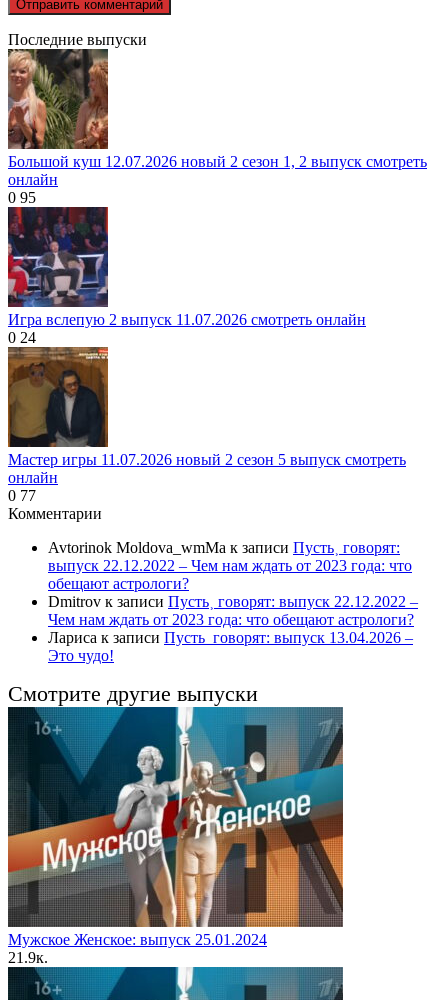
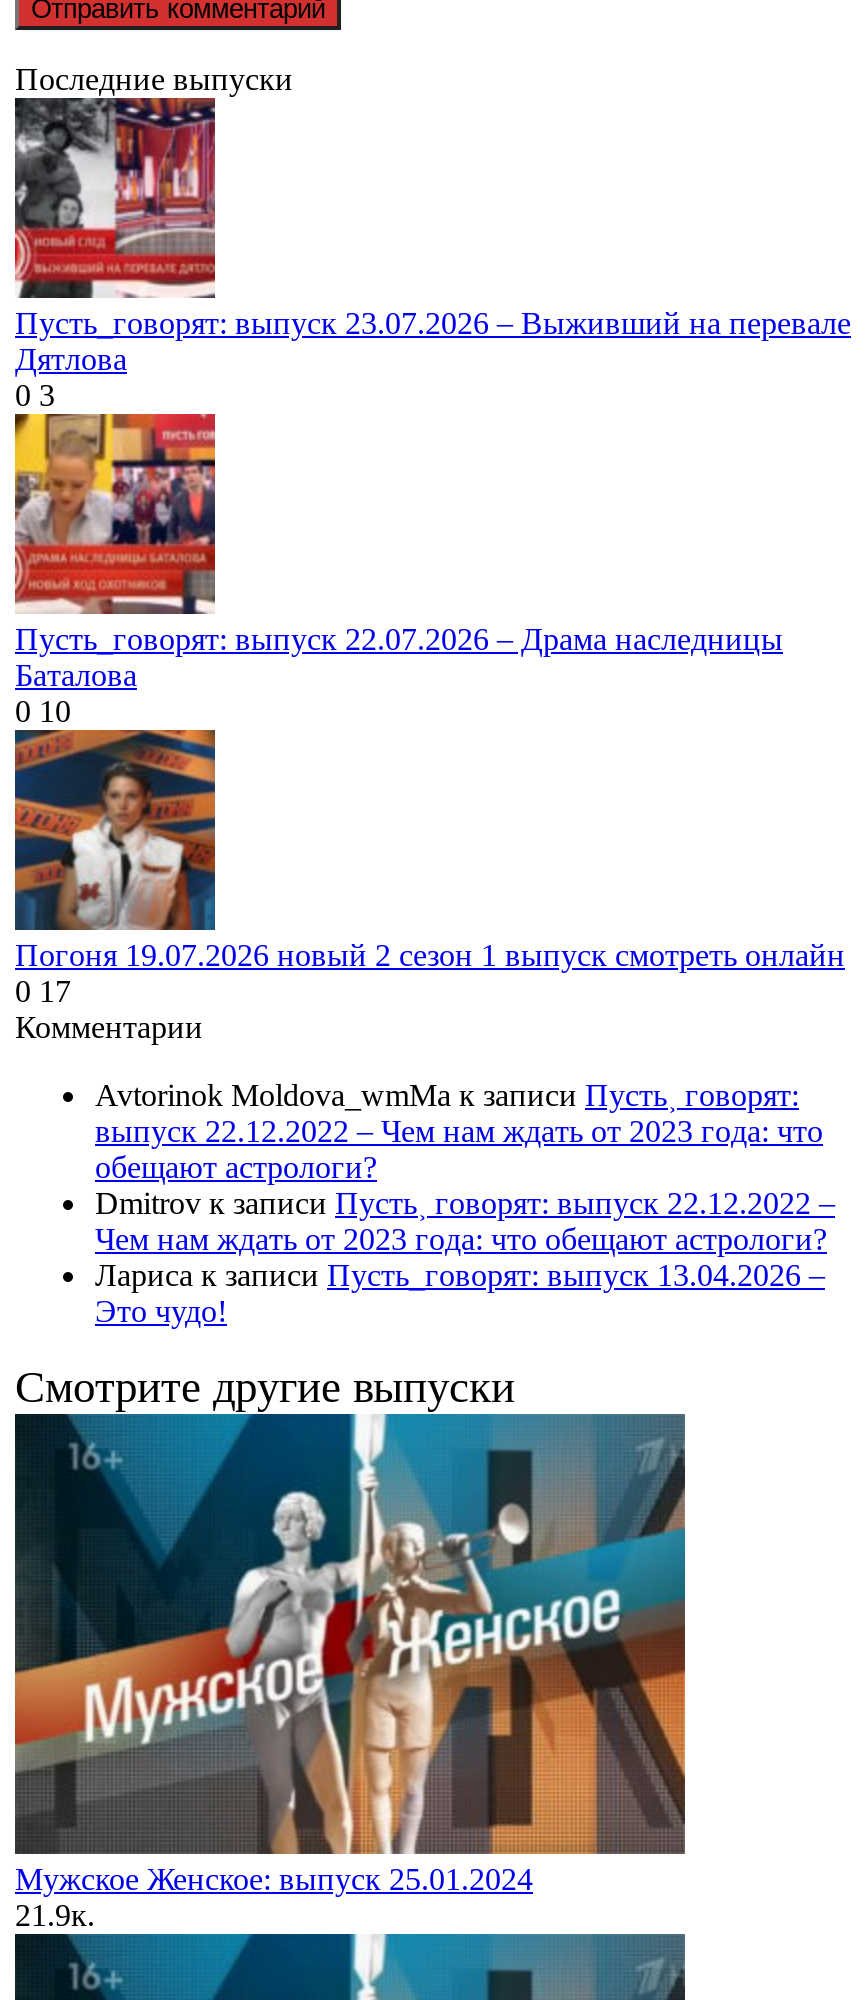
- [image]
- Большой куш 12.07.2026 новый 2 сезон 1, 2 выпуск смотреть
- онлайн
- 0 95
+ [image]
+ Пусть_говорят: выпуск 23.07.2026 – Выживший на перевале
+ Дятлова
+ 0 3

- [image]
- Игра вслепую 2 выпуск 11.07.2026 смотреть онлайн
- 0 24
+ [image]
+ Пусть_говорят: выпуск 22.07.2026 – Драма наследницы
+ Баталова
+ 0 10

- [image]
- Мастер игры 11.07.2026 новый 2 сезон 5 выпуск смотреть
- онлайн
- 0 77
+ [image]
+ Погоня 19.07.2026 новый 2 сезон 1 выпуск смотреть онлайн
+ 0 17
